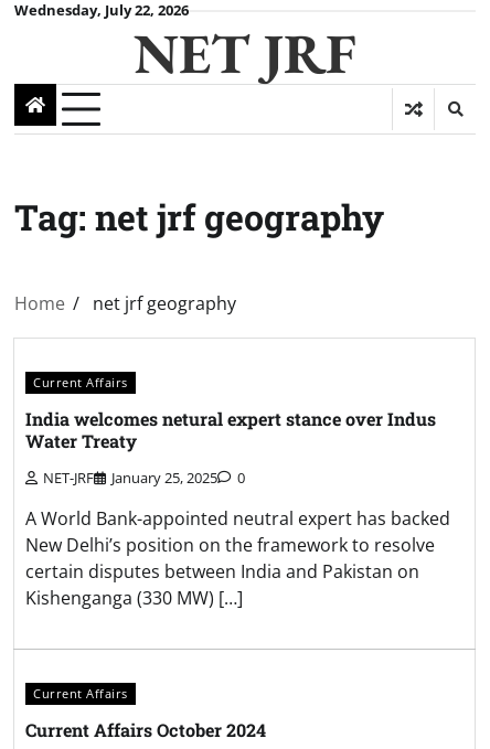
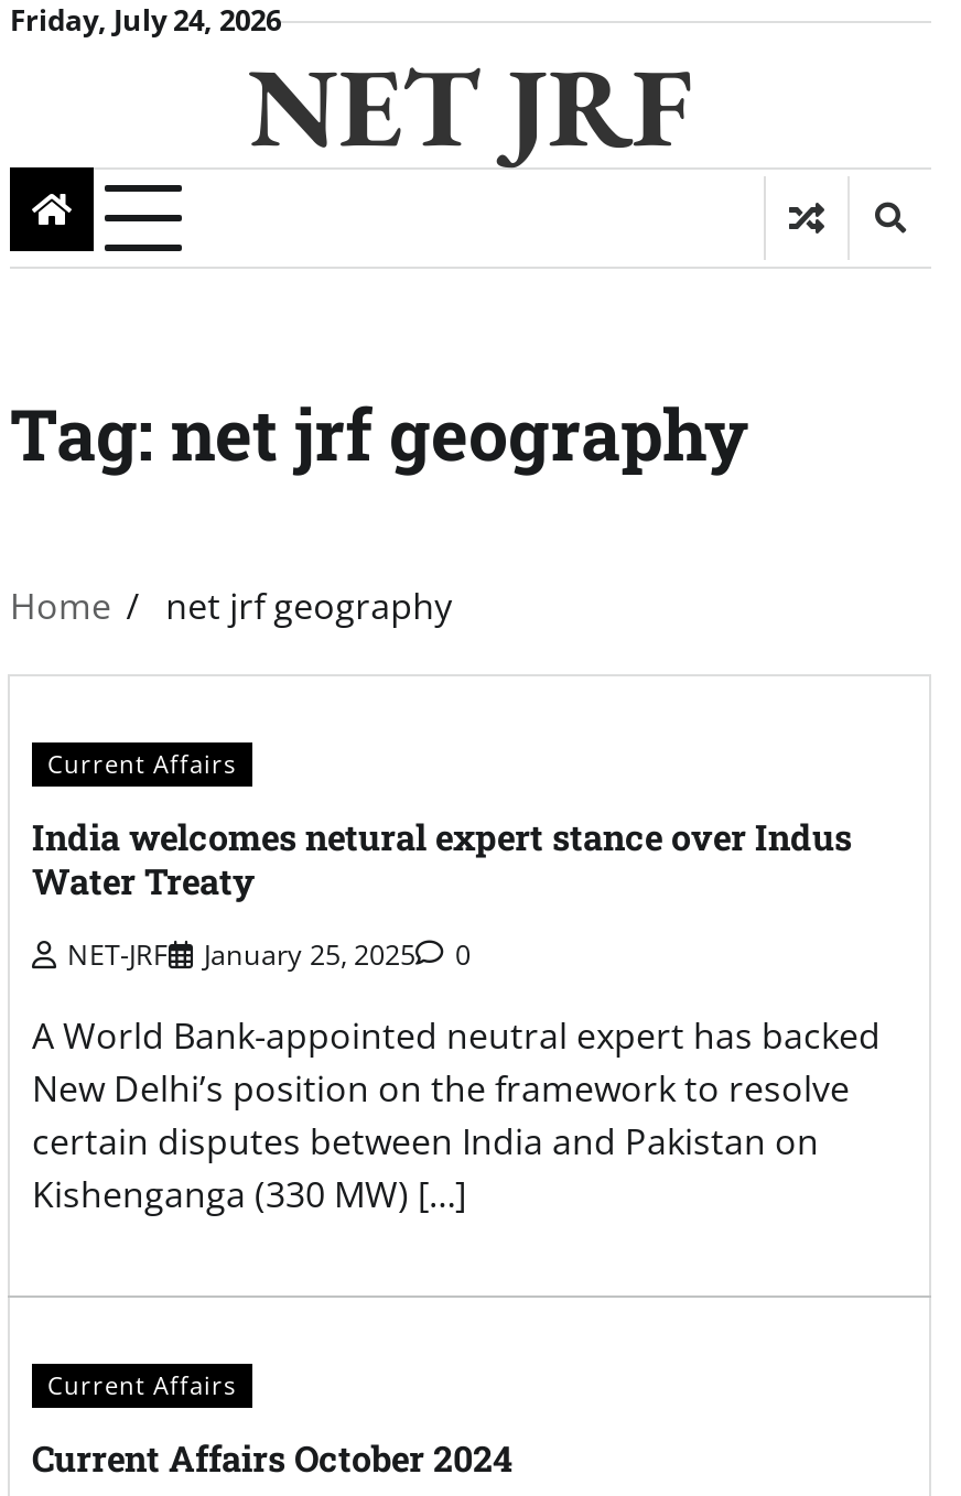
- Wednesday, July 22, 2026
+ Friday, July 24, 2026
